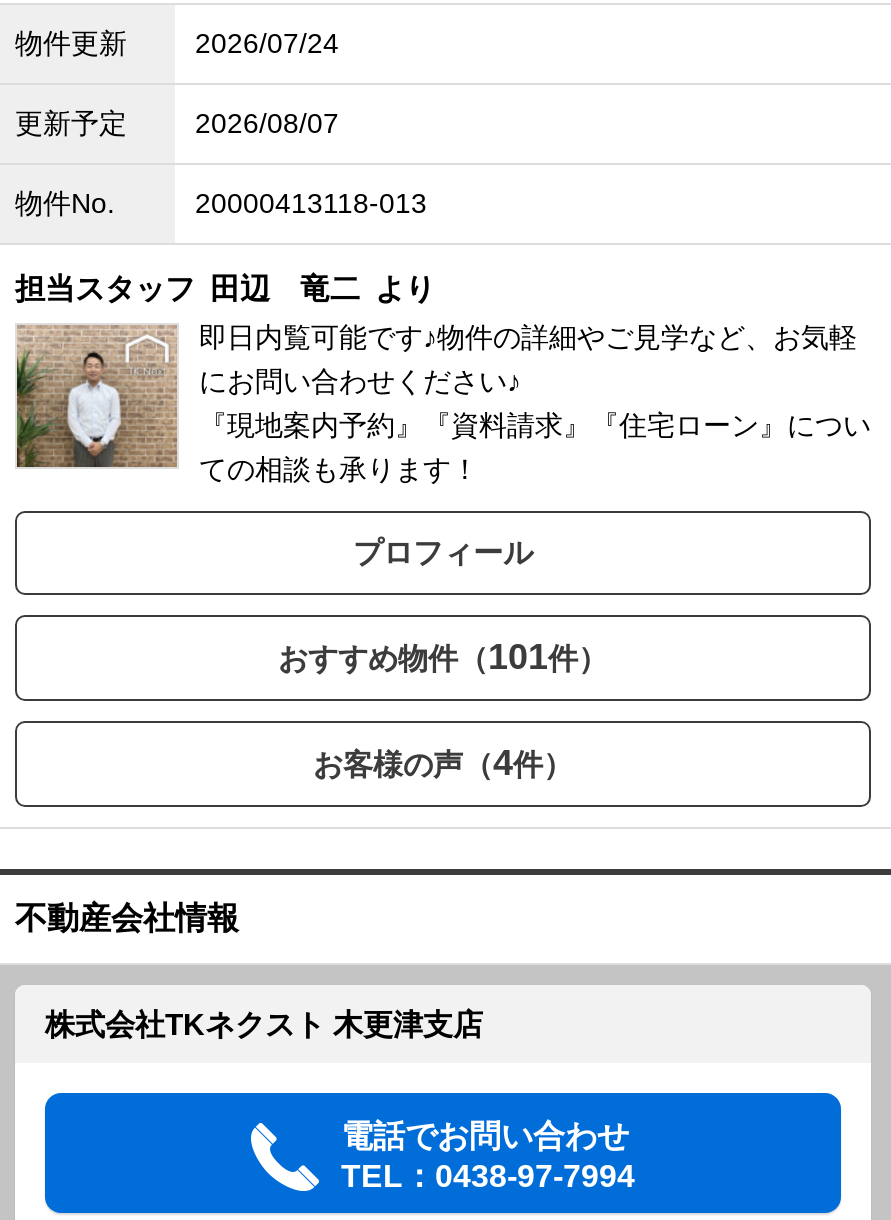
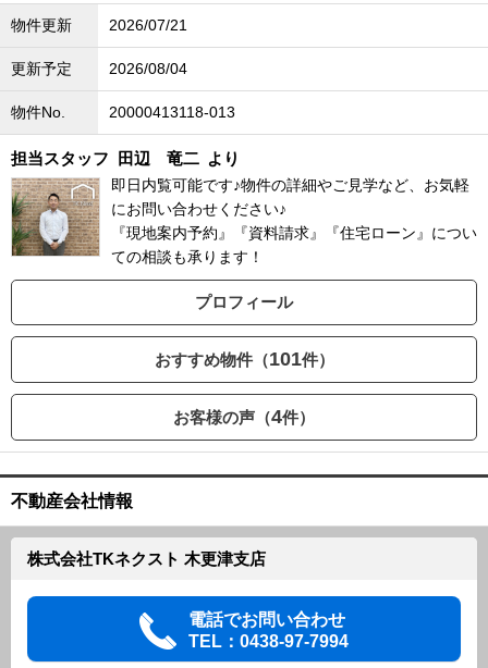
- 2026/07/24
+ 2026/07/21

- 2026/08/07
+ 2026/08/04
